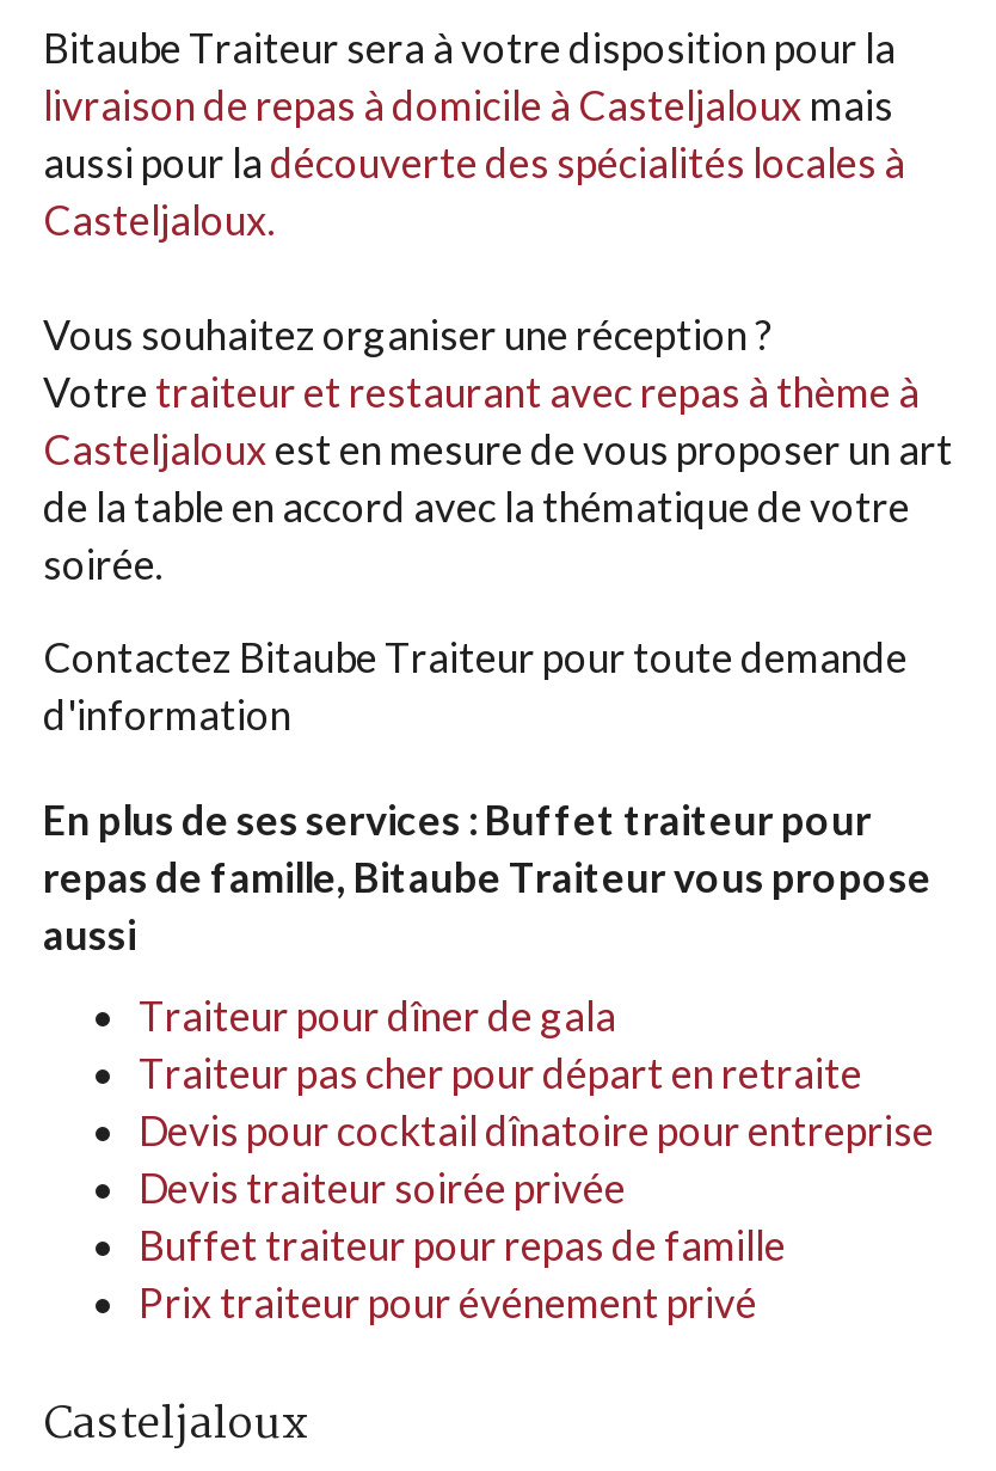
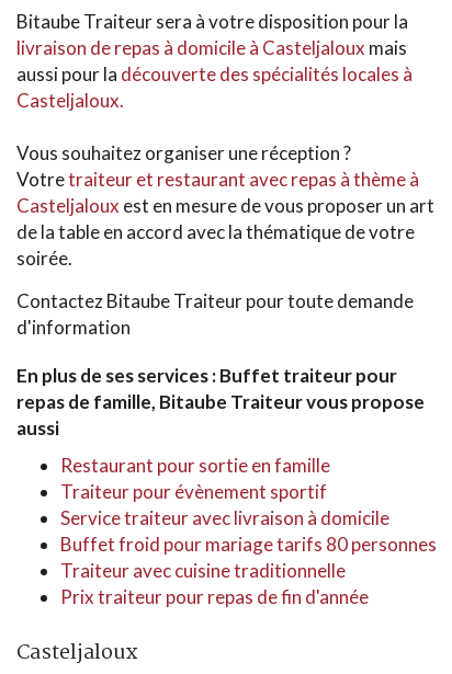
- Traiteur pour dîner de gala
- Traiteur pas cher pour départ en retraite
- Devis pour cocktail dînatoire pour entreprise
- Devis traiteur soirée privée
- Buffet traiteur pour repas de famille
- Prix traiteur pour événement privé
+ Restaurant pour sortie en famille
+ Traiteur pour évènement sportif
+ Service traiteur avec livraison à domicile
+ Buffet froid pour mariage tarifs 80 personnes
+ Traiteur avec cuisine traditionnelle
+ Prix traiteur pour repas de fin d'année
